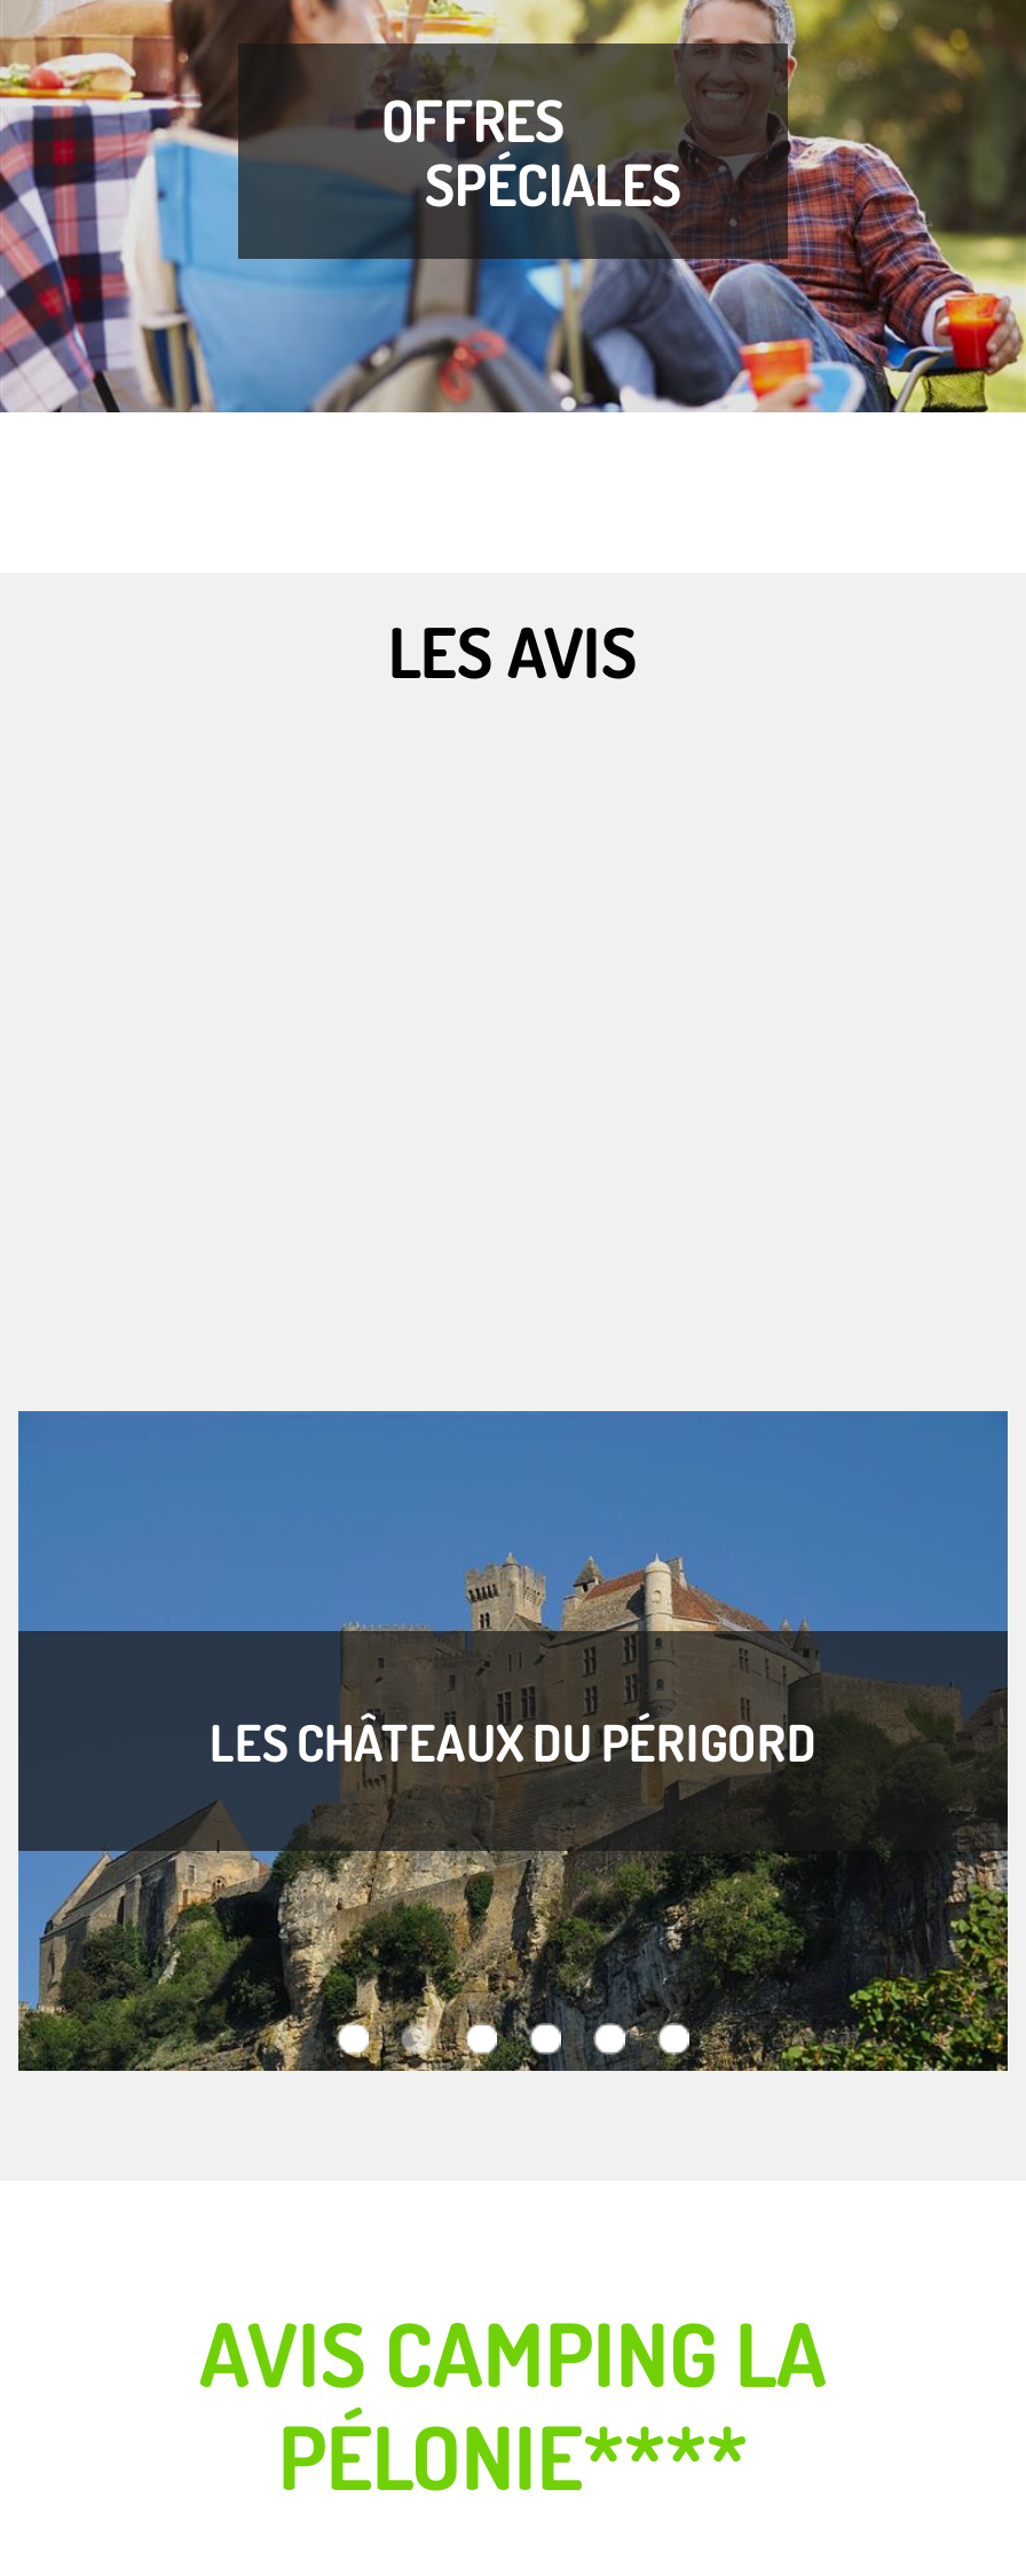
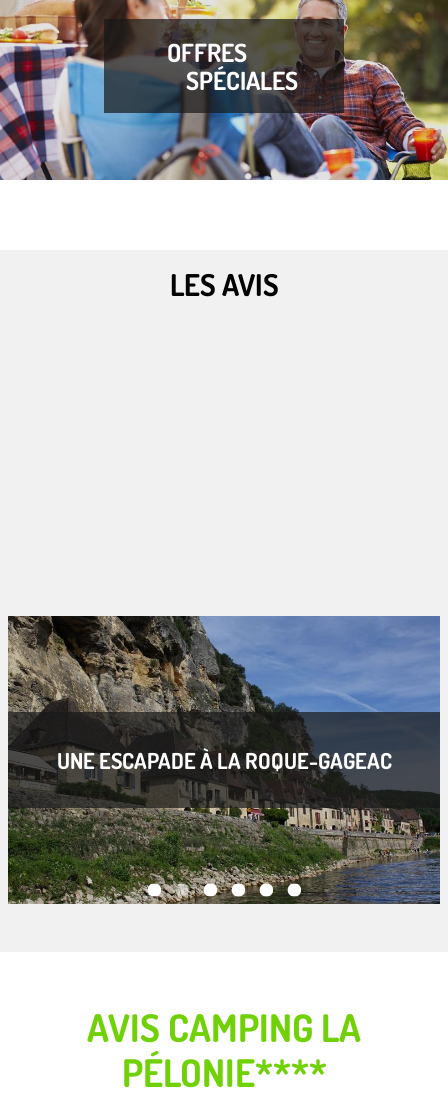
- [image]
- LES CHÂTEAUX DU PÉRIGORD
+ [image]
+ UNE ESCAPADE À LA ROQUE-GAGEAC
